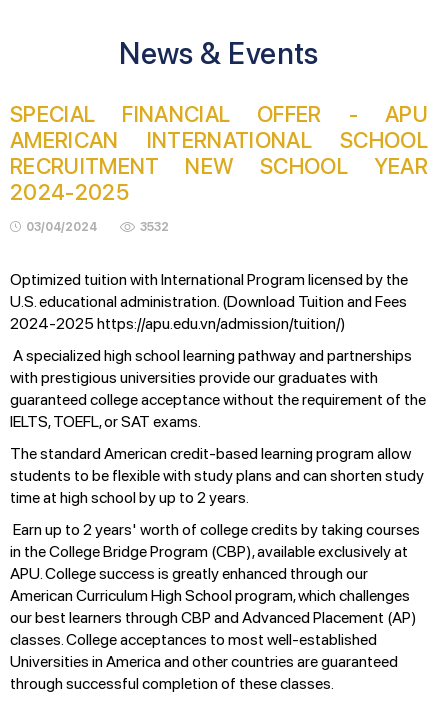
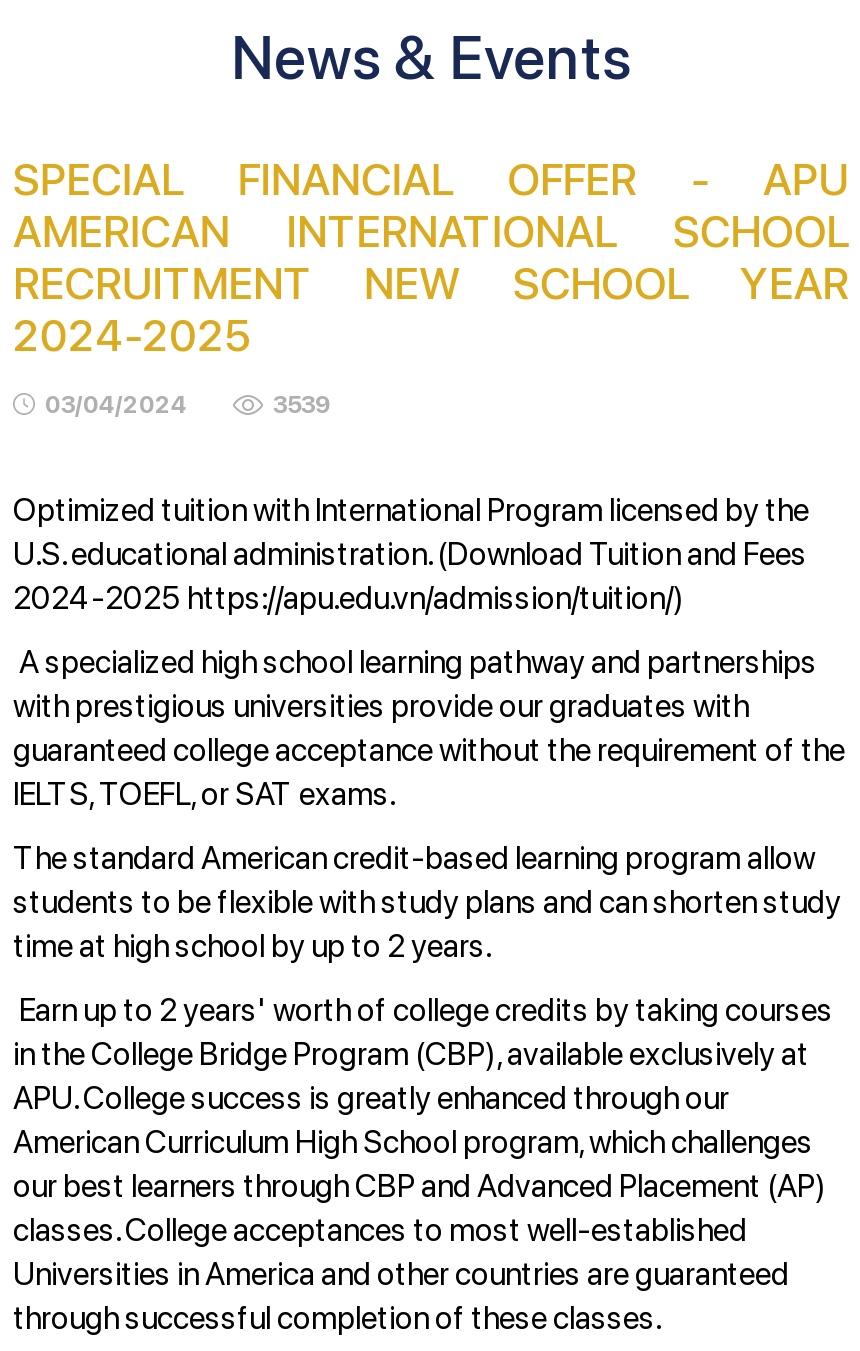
- 3532
+ 3539
